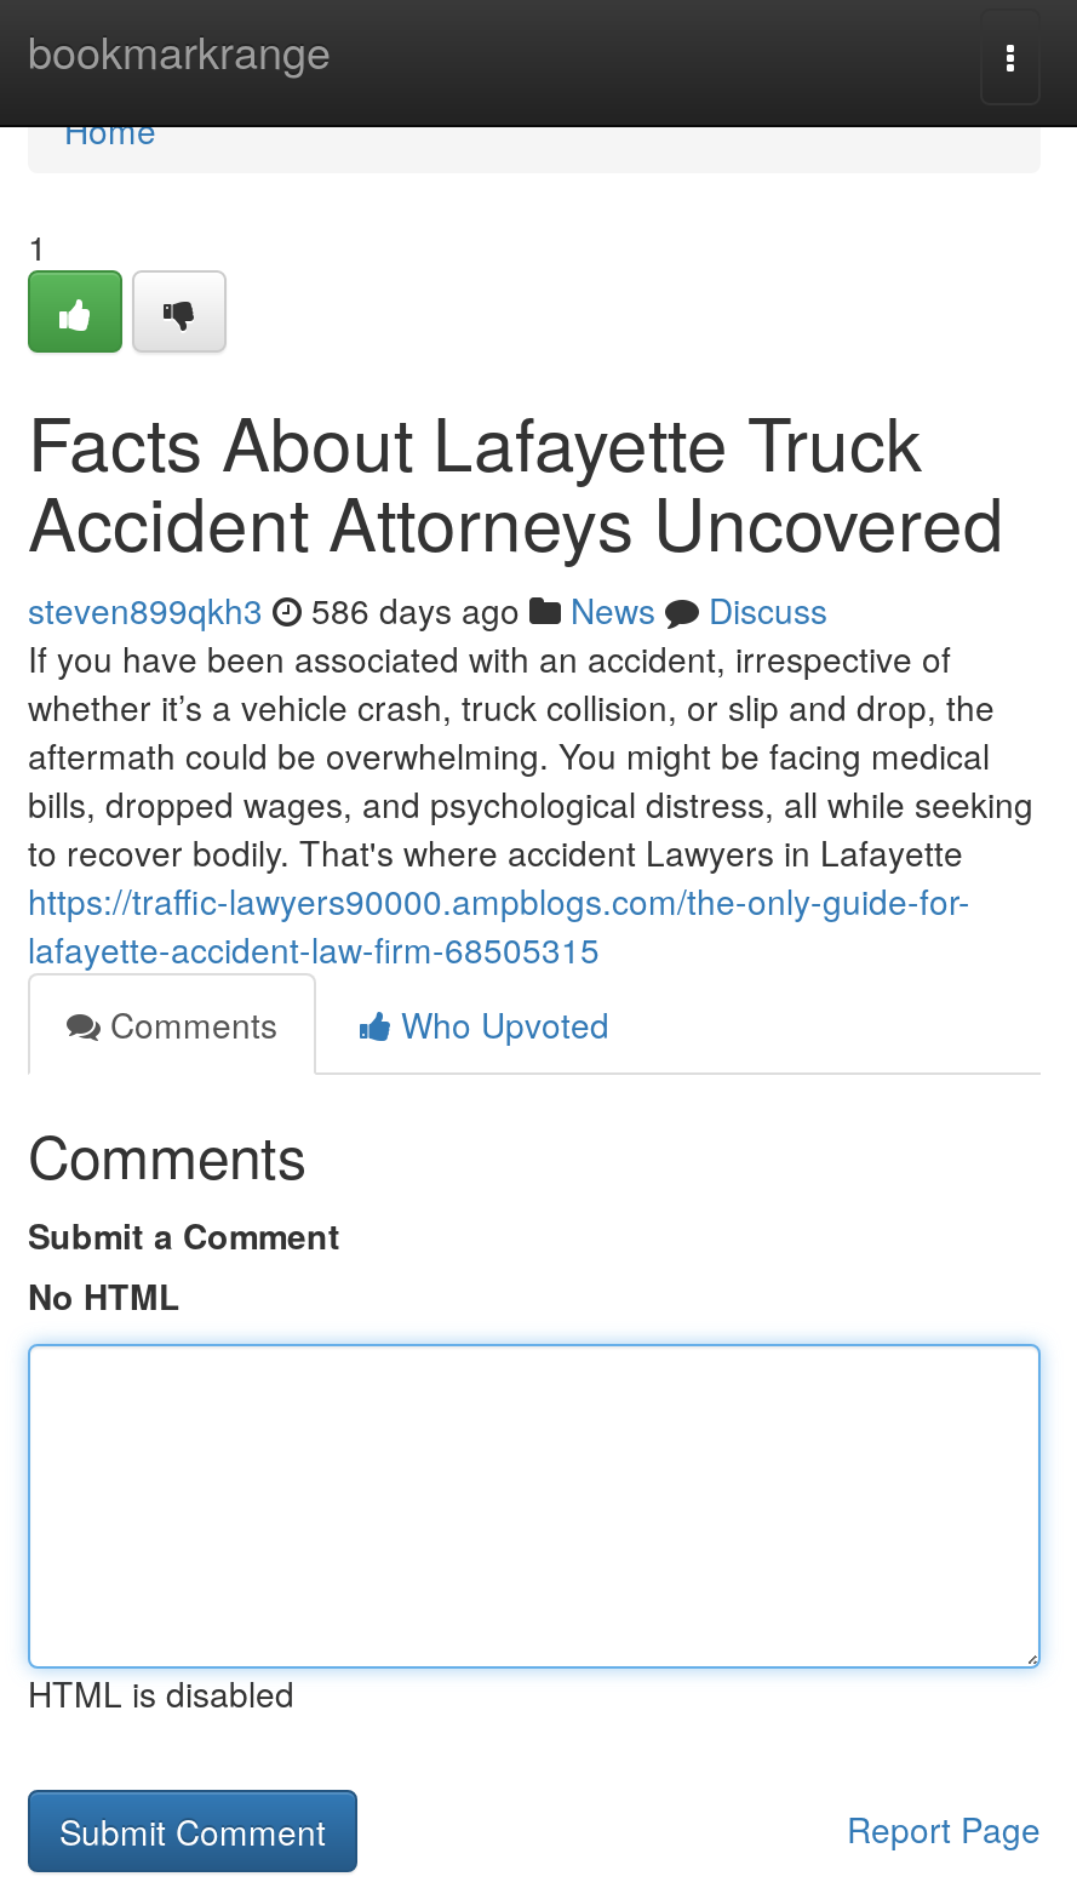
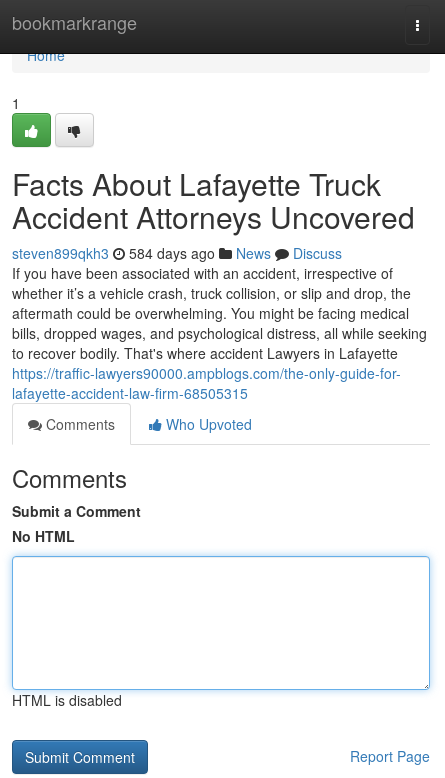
- steven899qkh3 586 days ago News Discuss
+ steven899qkh3 584 days ago News Discuss
